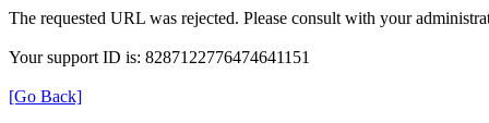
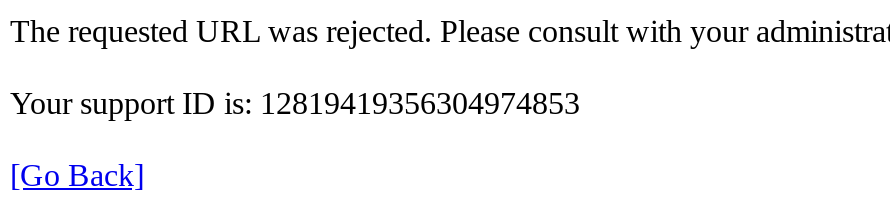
- Your support ID is: 8287122776474641151
+ Your support ID is: 12819419356304974853
